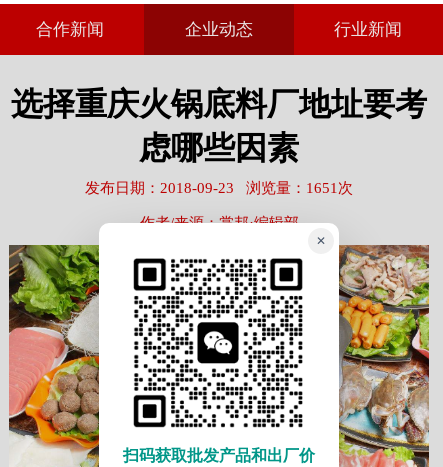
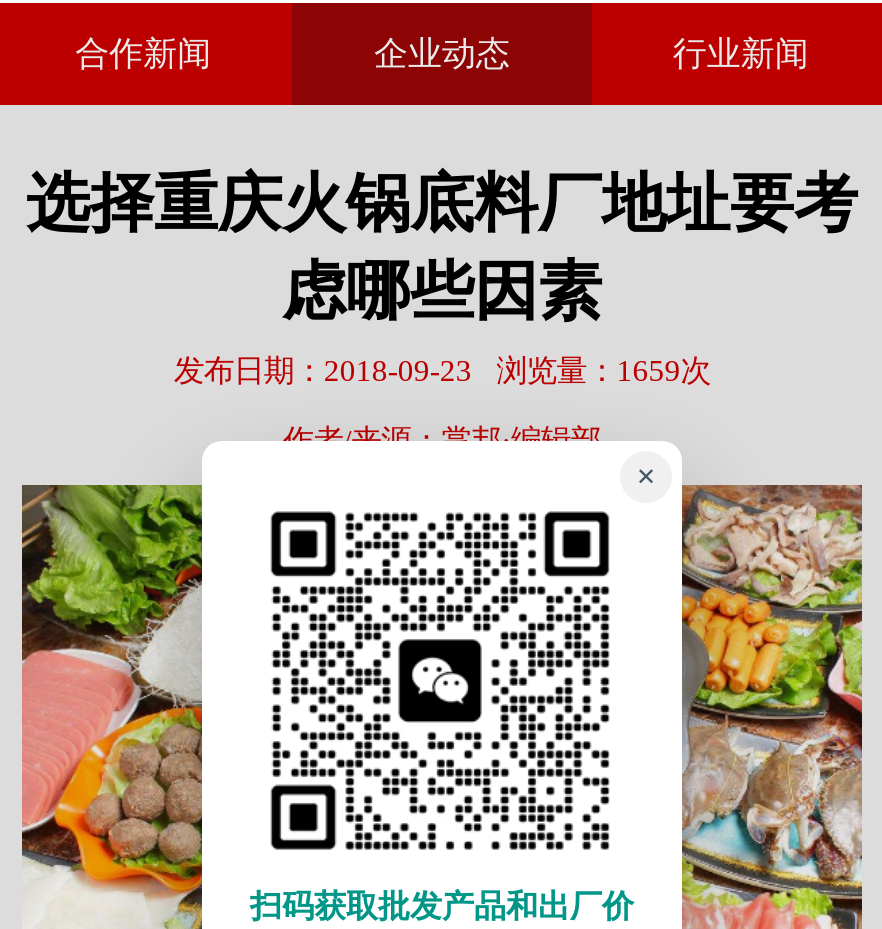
- 发布日期：2018-09-23 浏览量：1651次
+ 发布日期：2018-09-23 浏览量：1659次
